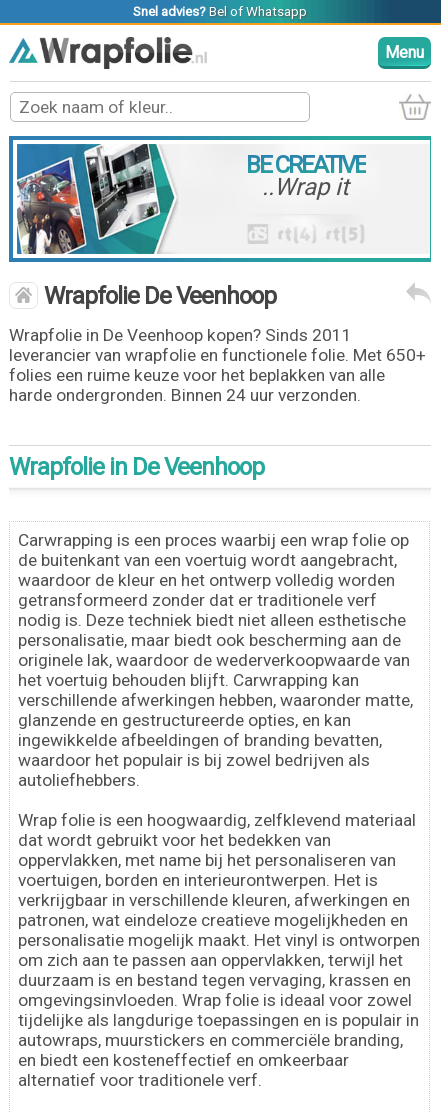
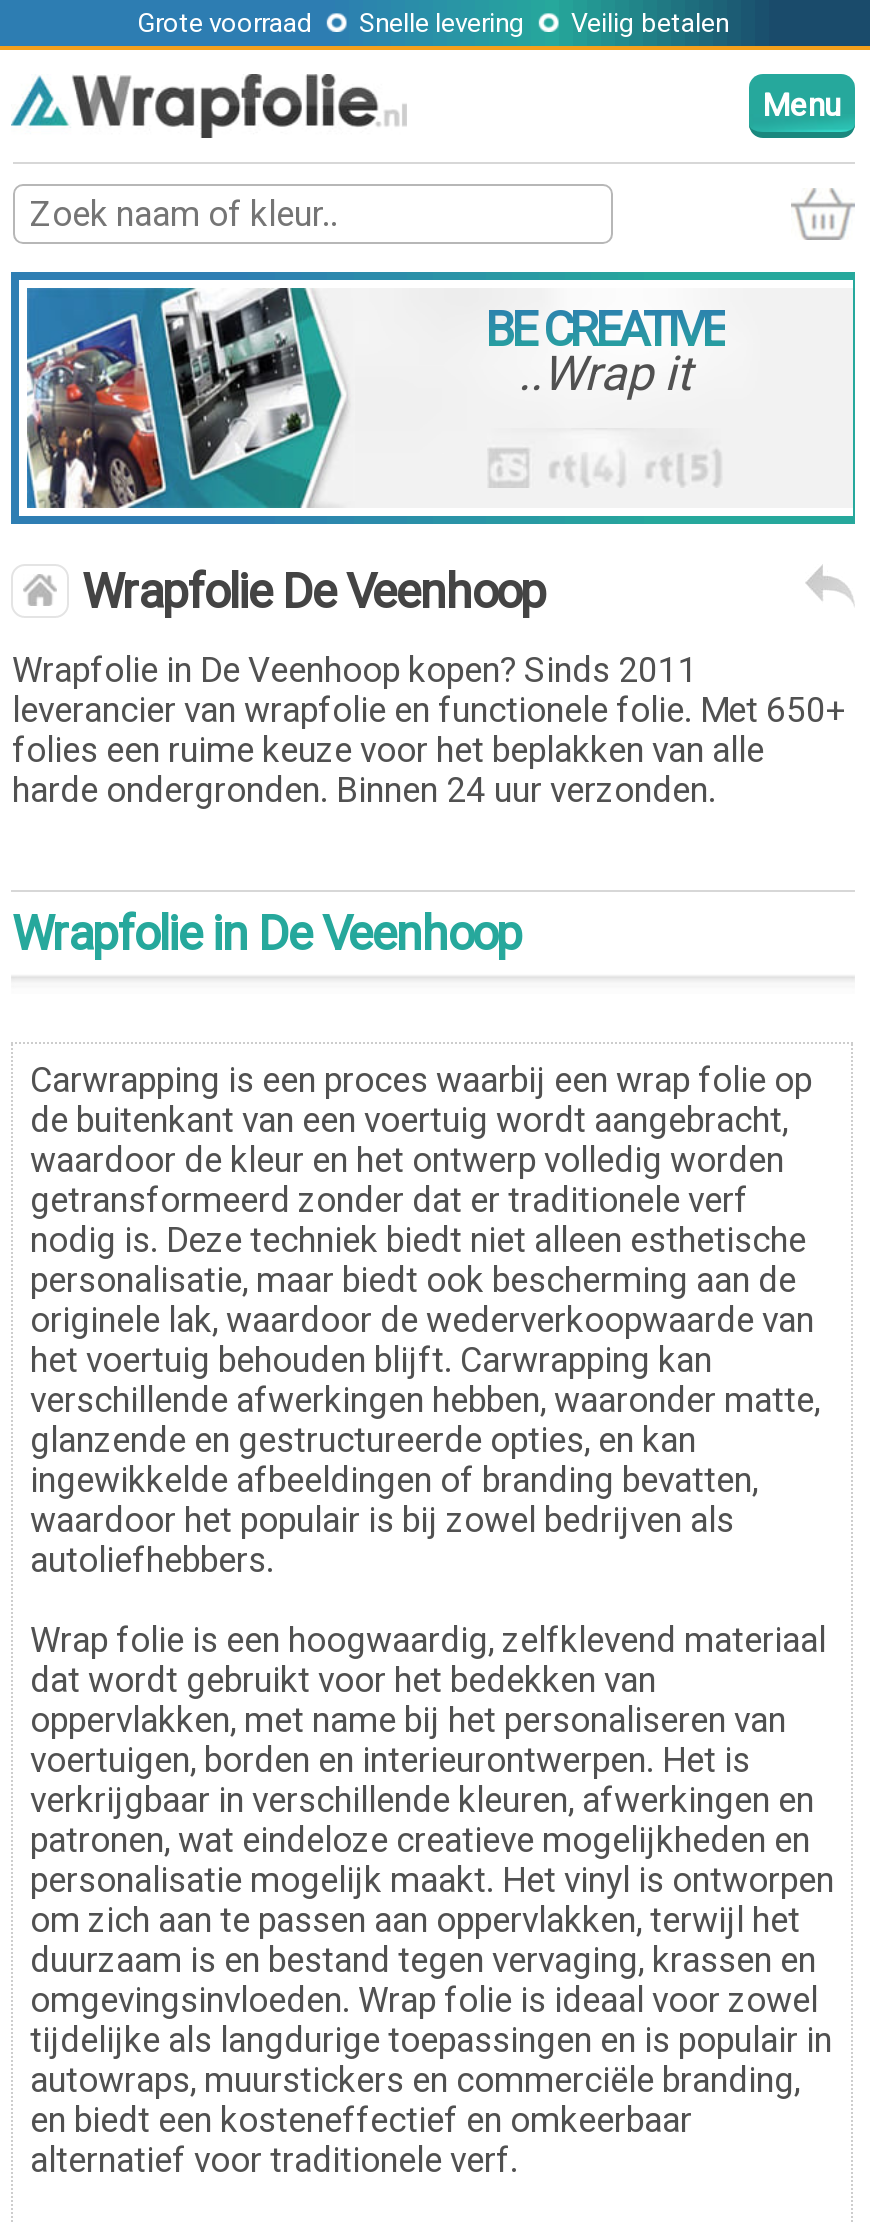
- Snel advies? Bel of Whatsapp
+ Grote voorraad
+ Snelle levering
+ Veilig betalen
